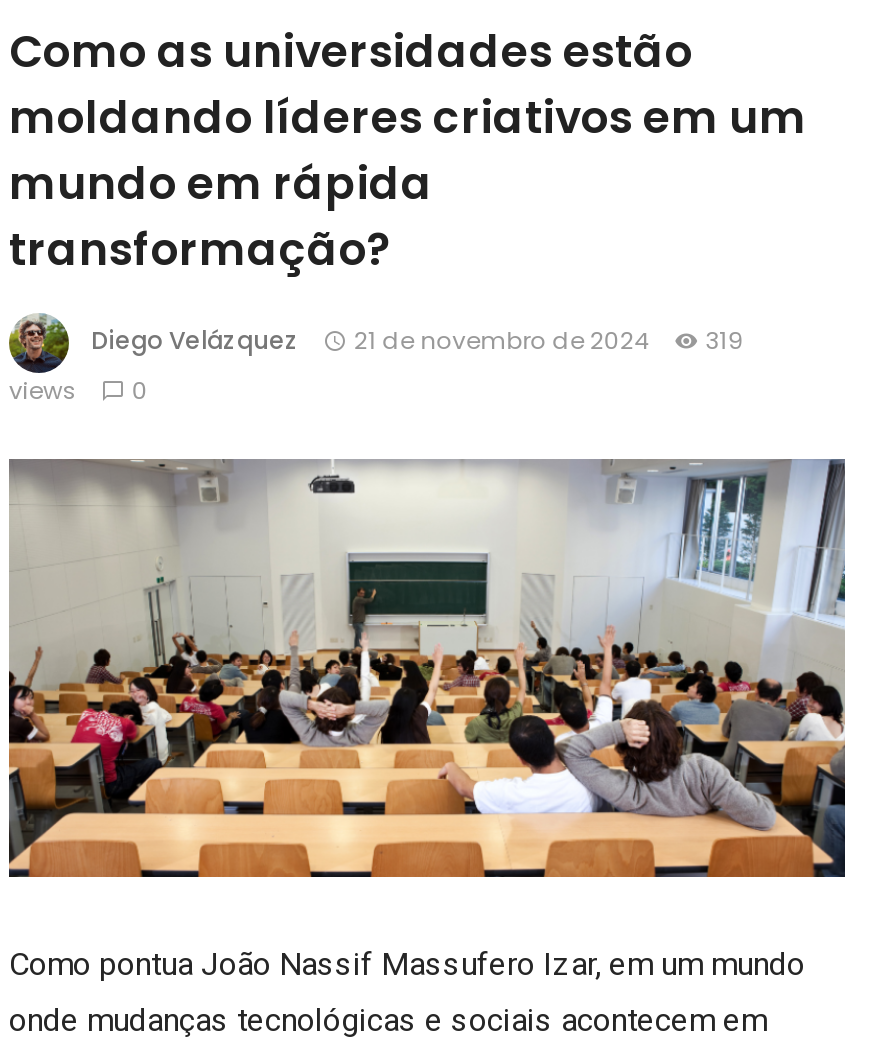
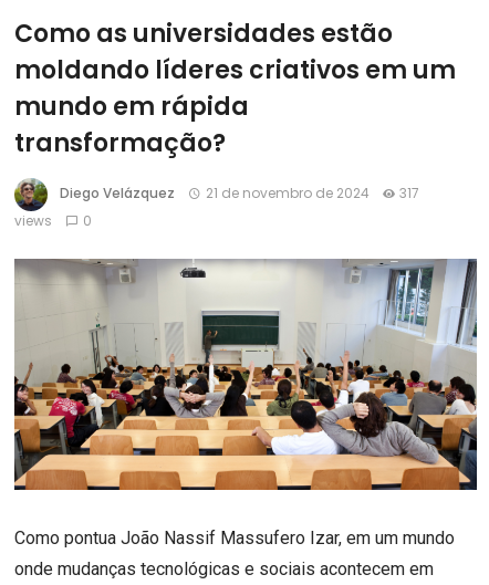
- Diego Velázquez 21 de novembro de 2024 319
+ Diego Velázquez 21 de novembro de 2024 317
